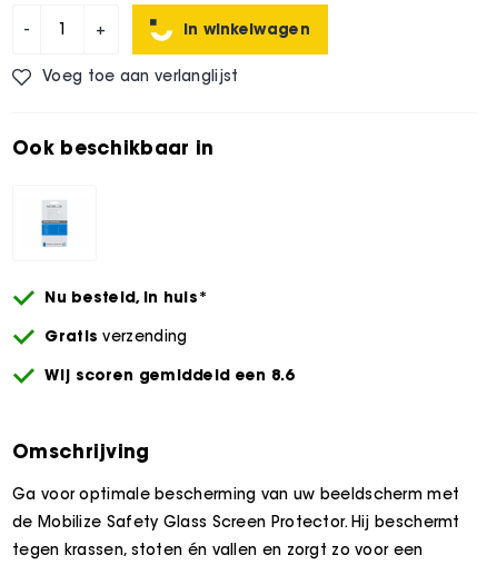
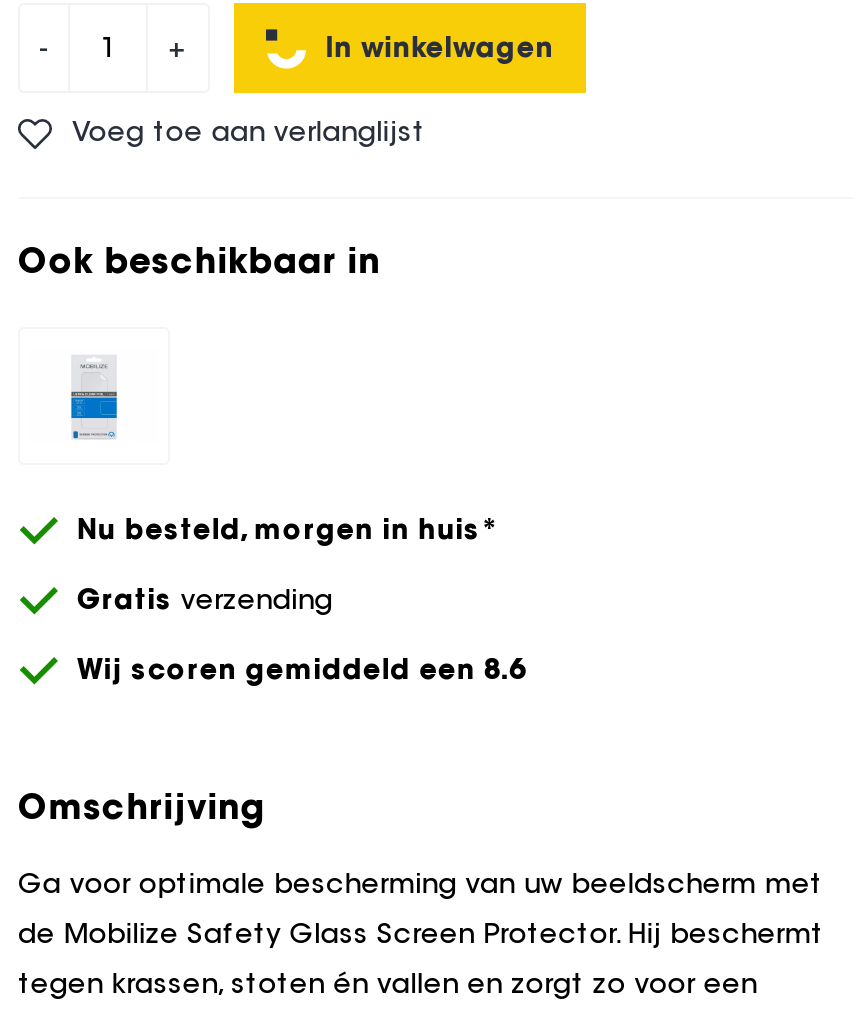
- Nu besteld, in huis*
+ Nu besteld, morgen in huis*
